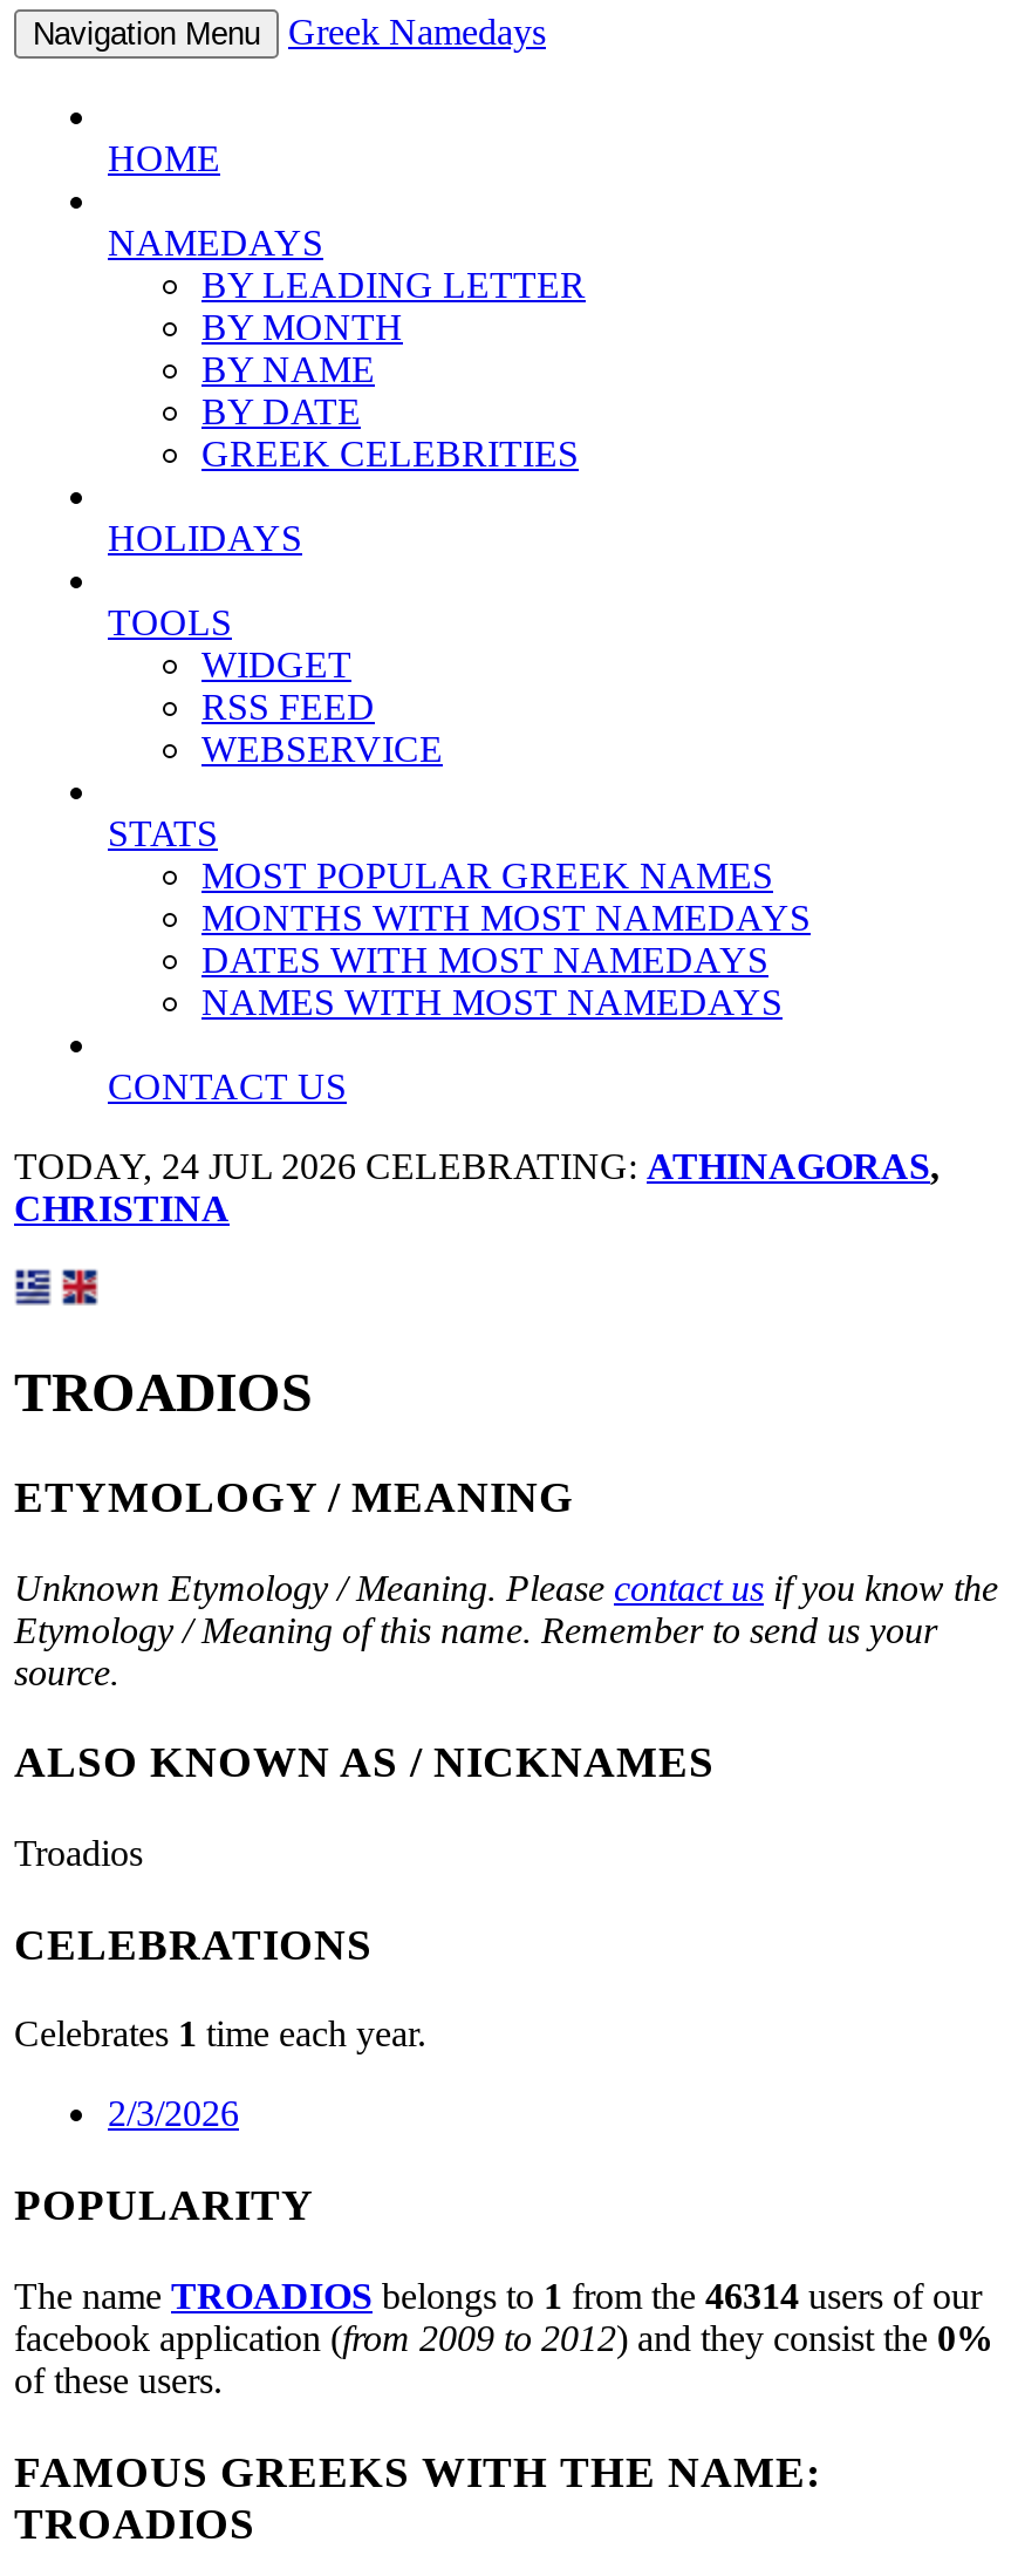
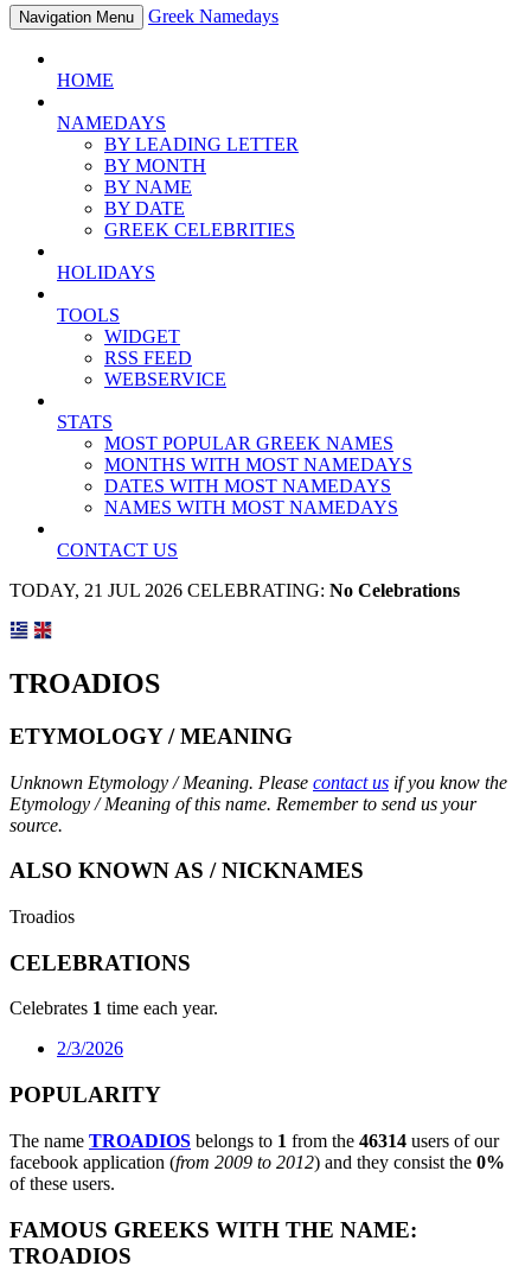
- TODAY, 24 JUL 2026 CELEBRATING: ATHINAGORAS,
- CHRISTINA
+ TODAY, 21 JUL 2026 CELEBRATING: No Celebrations
